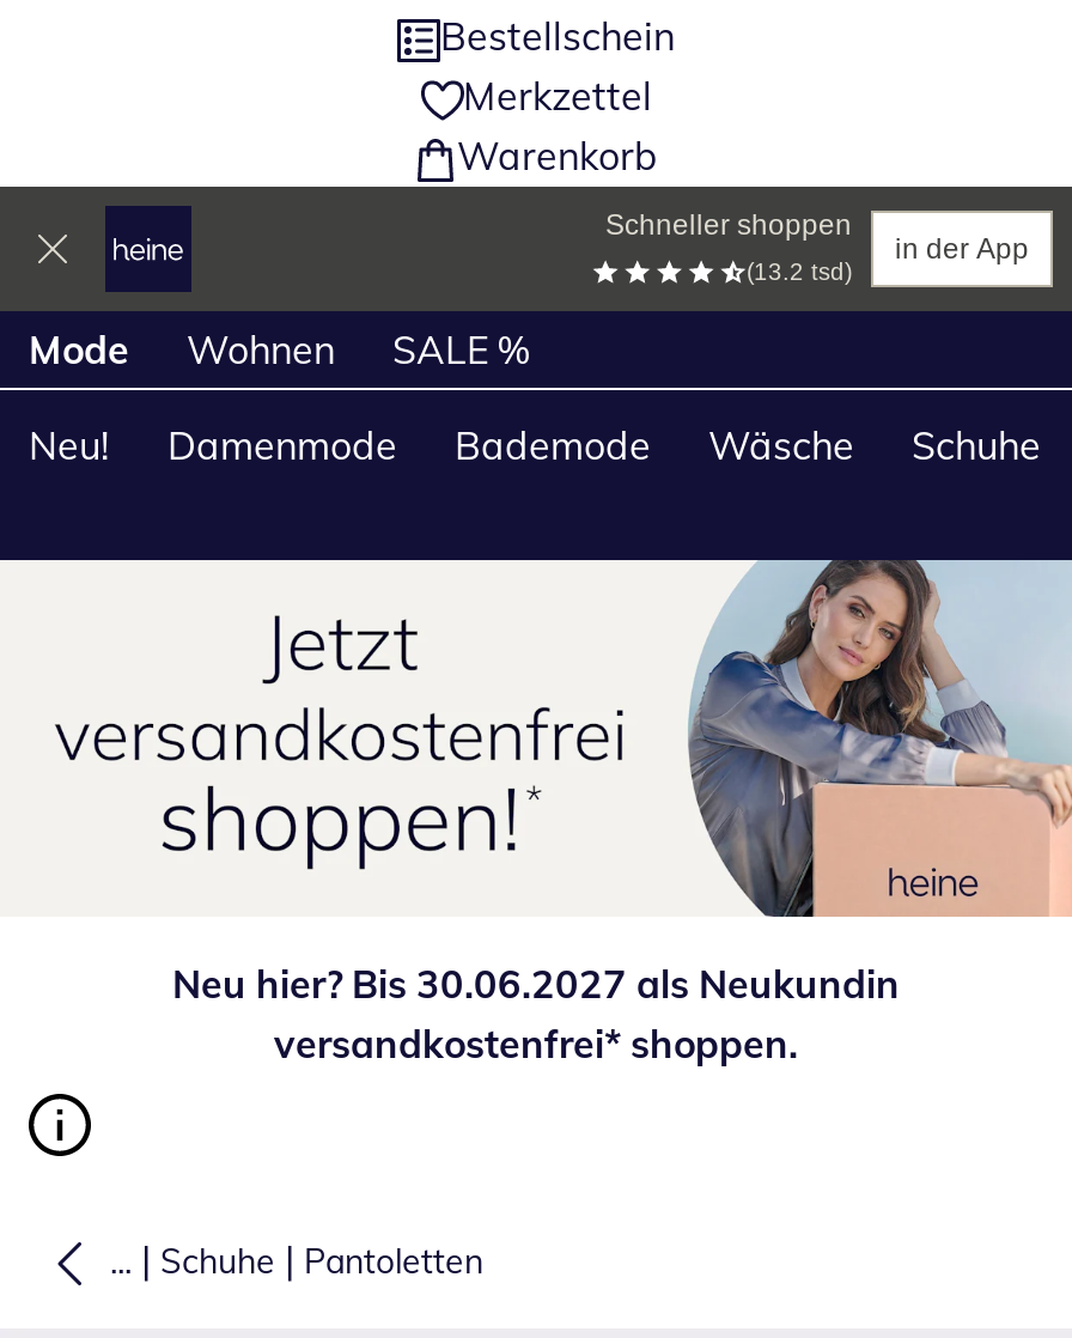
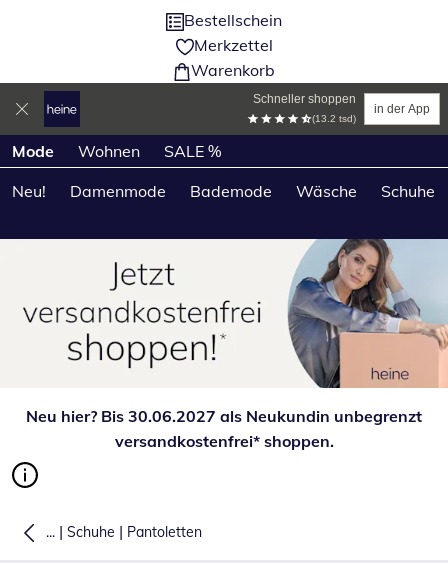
- Neu hier? Bis 30.06.2027 als Neukundin
+ Neu hier? Bis 30.06.2027 als Neukundin unbegrenzt
